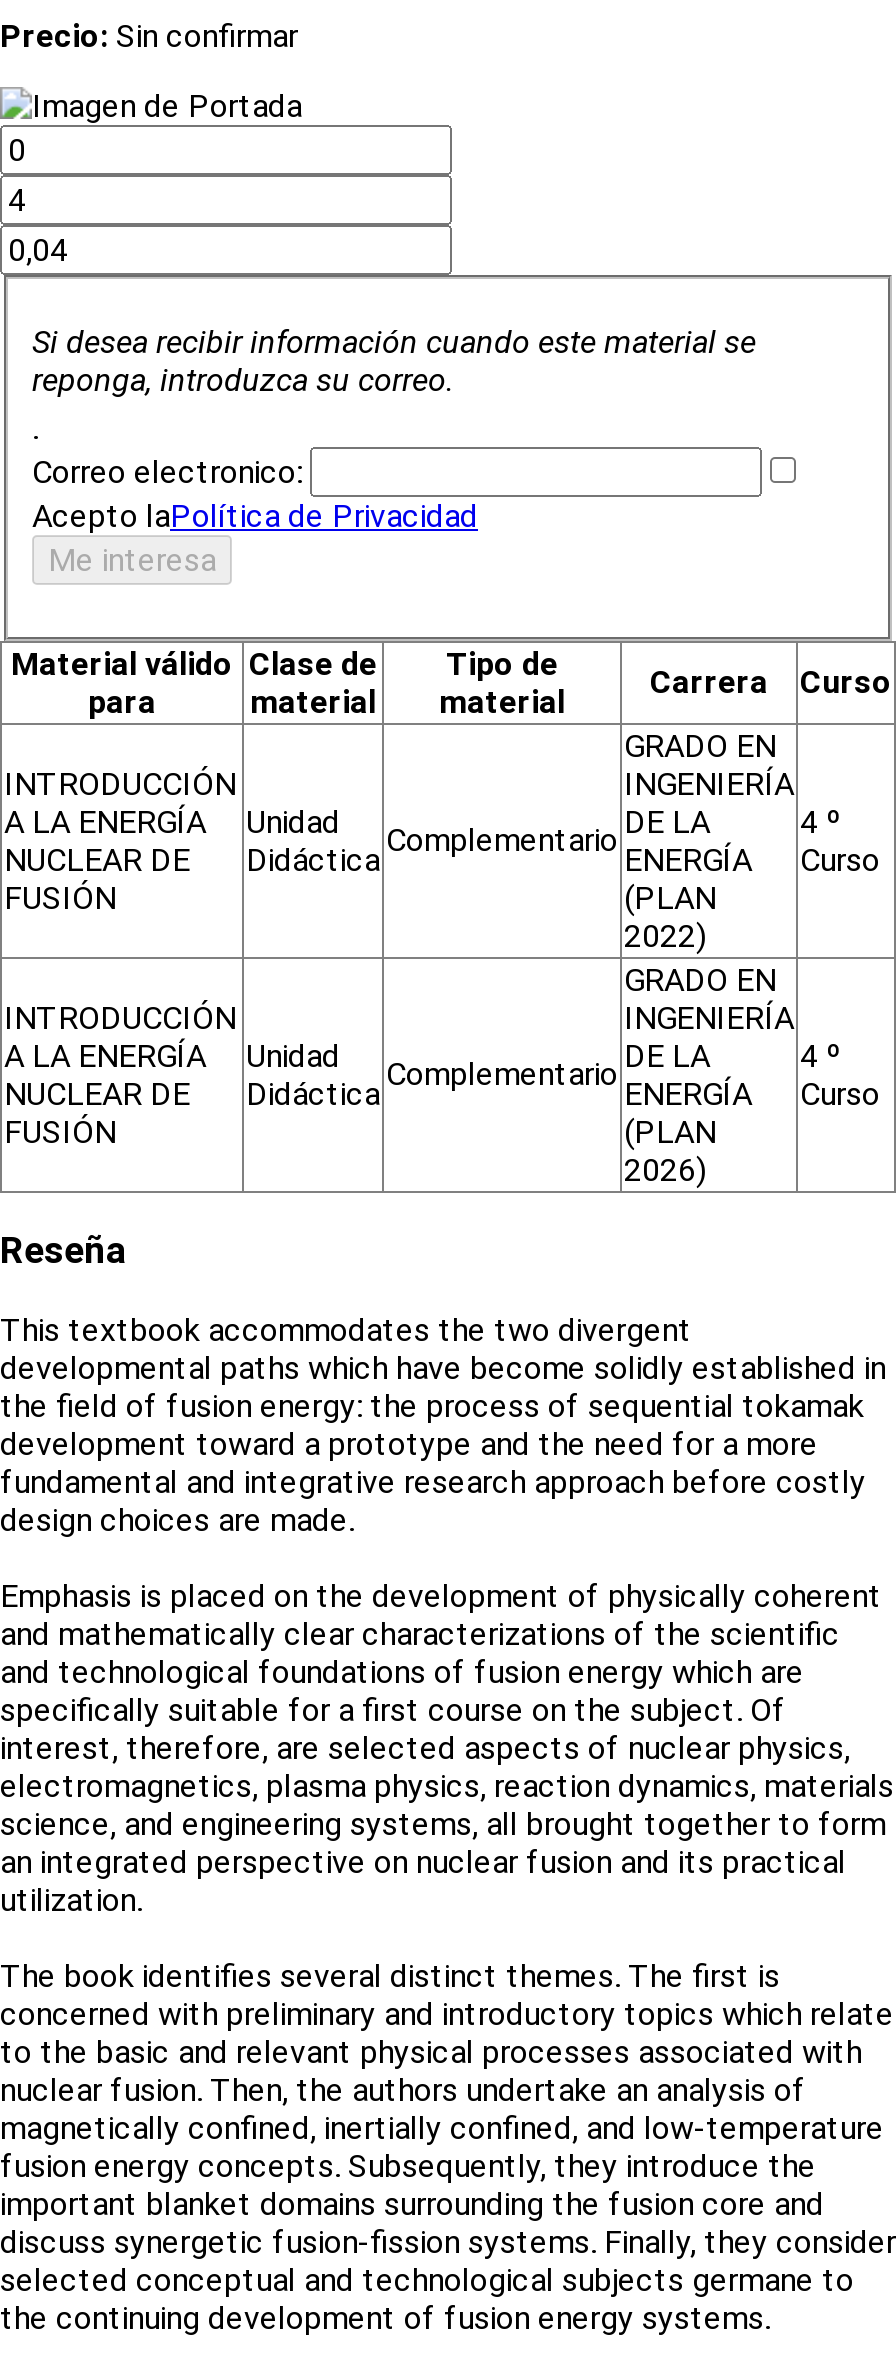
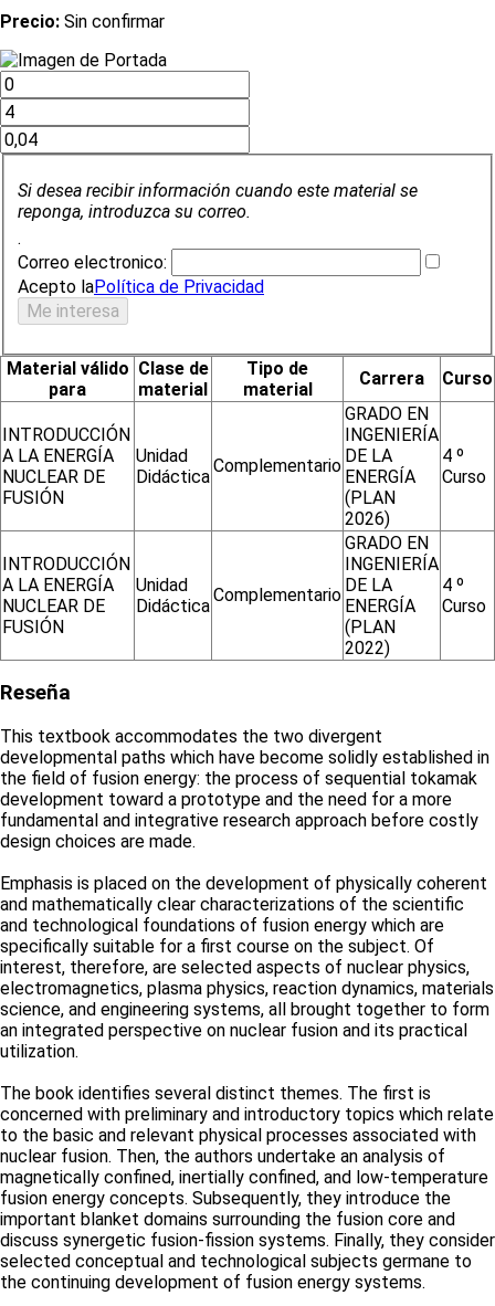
- 2022)
+ 2026)

- 2026)
+ 2022)
